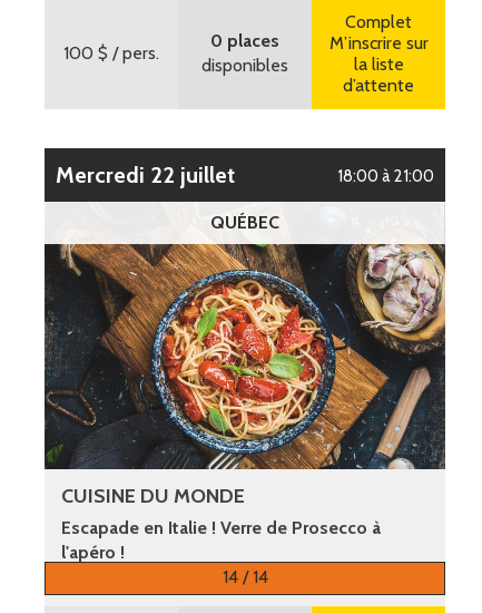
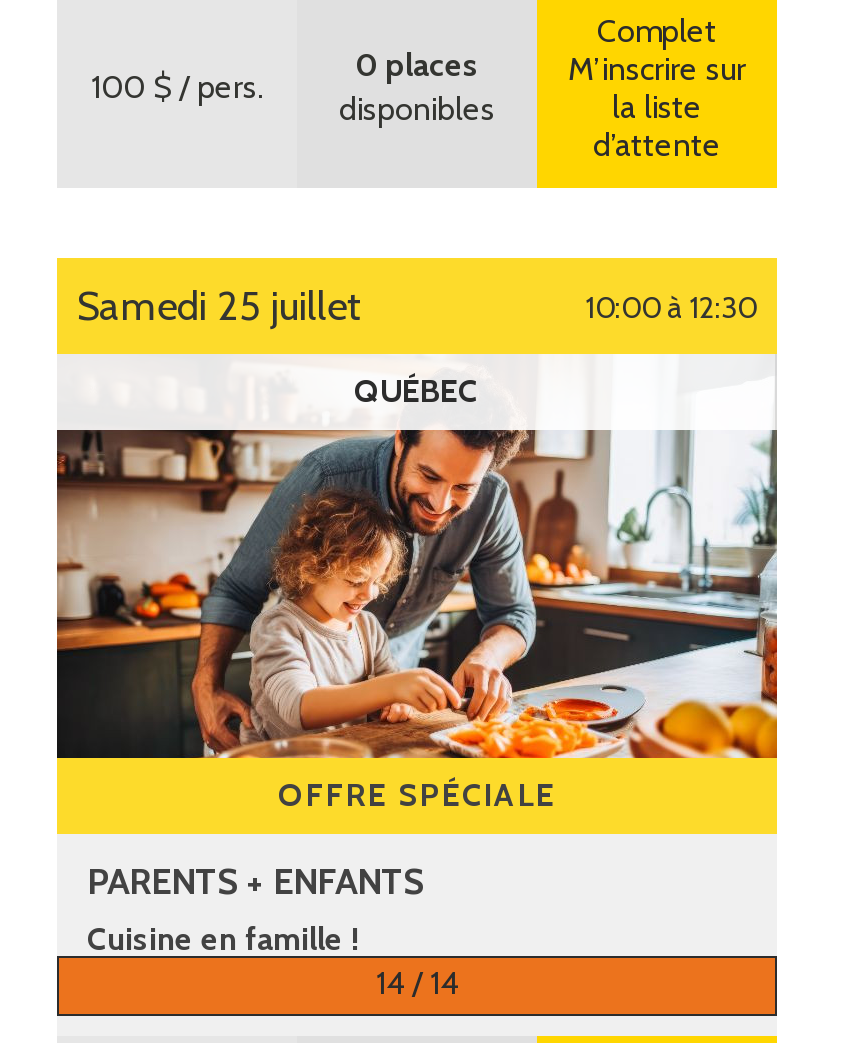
- mercredi 22 juillet
+ samedi 25 juillet

- 18:00 à 21:00
+ 10:00 à 12:30

- [image]
- CUISINE DU MONDE
- Escapade en Italie ! Verre de Prosecco à
- l'apéro !
+ [image]
+ OFFRE SPÉCIALE
+ PARENTS + ENFANTS
+ Cuisine en famille !
